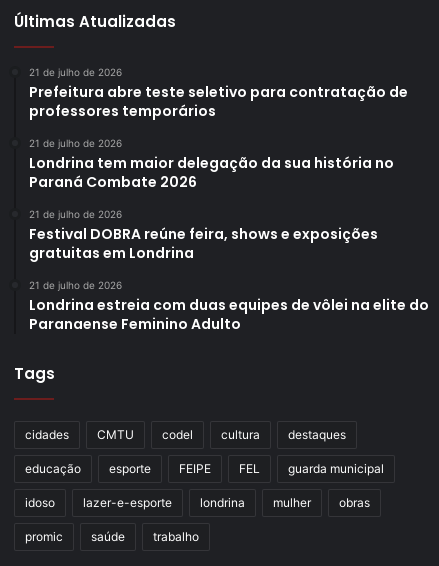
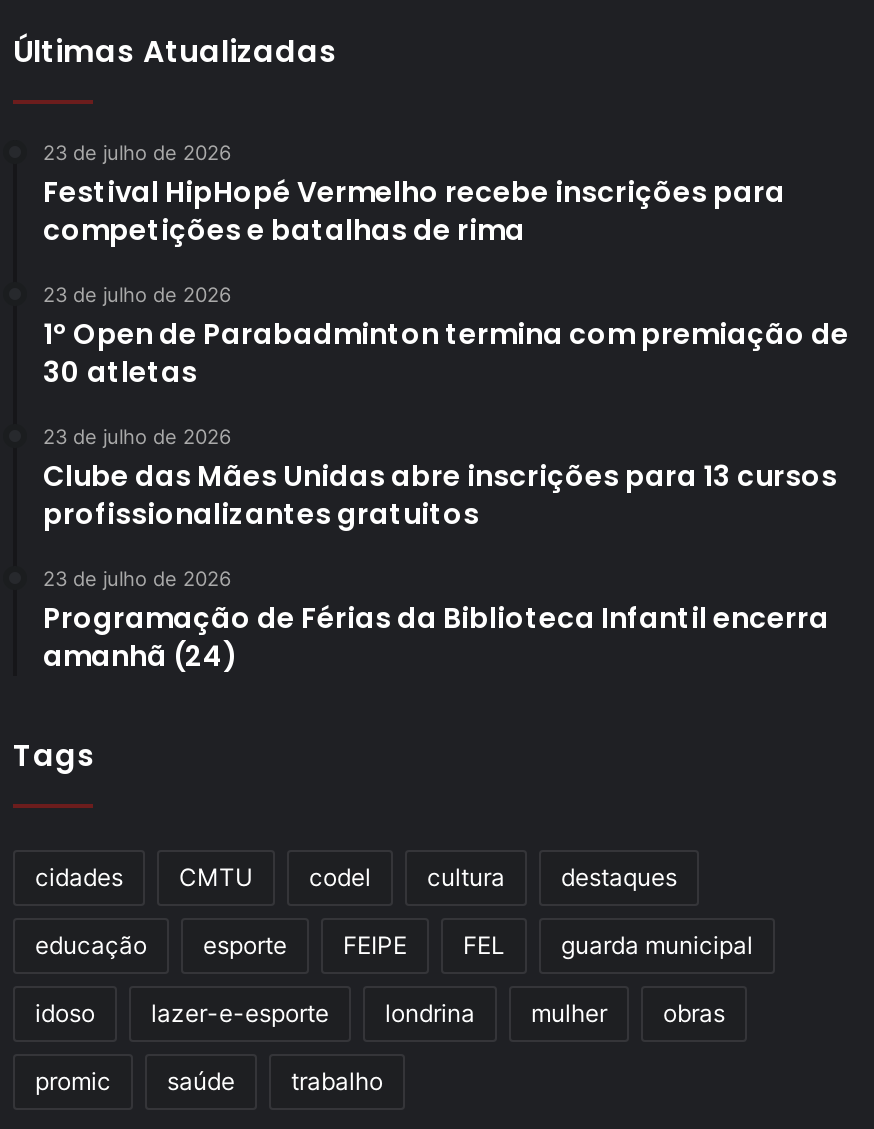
- 21 de julho de 2026
- Prefeitura abre teste seletivo para contratação de
- professores temporários
+ 23 de julho de 2026
+ Festival HipHopé Vermelho recebe inscrições para
+ competições e batalhas de rima

- 21 de julho de 2026
- Londrina tem maior delegação da sua história no
- Paraná Combate 2026
+ 23 de julho de 2026
+ 1º Open de Parabadminton termina com premiação de
+ 30 atletas

- 21 de julho de 2026
- Festival DOBRA reúne feira, shows e exposições
- gratuitas em Londrina
+ 23 de julho de 2026
+ Clube das Mães Unidas abre inscrições para 13 cursos
+ profissionalizantes gratuitos

- 21 de julho de 2026
- Londrina estreia com duas equipes de vôlei na elite do
- Paranaense Feminino Adulto
+ 23 de julho de 2026
+ Programação de Férias da Biblioteca Infantil encerra
+ amanhã (24)
